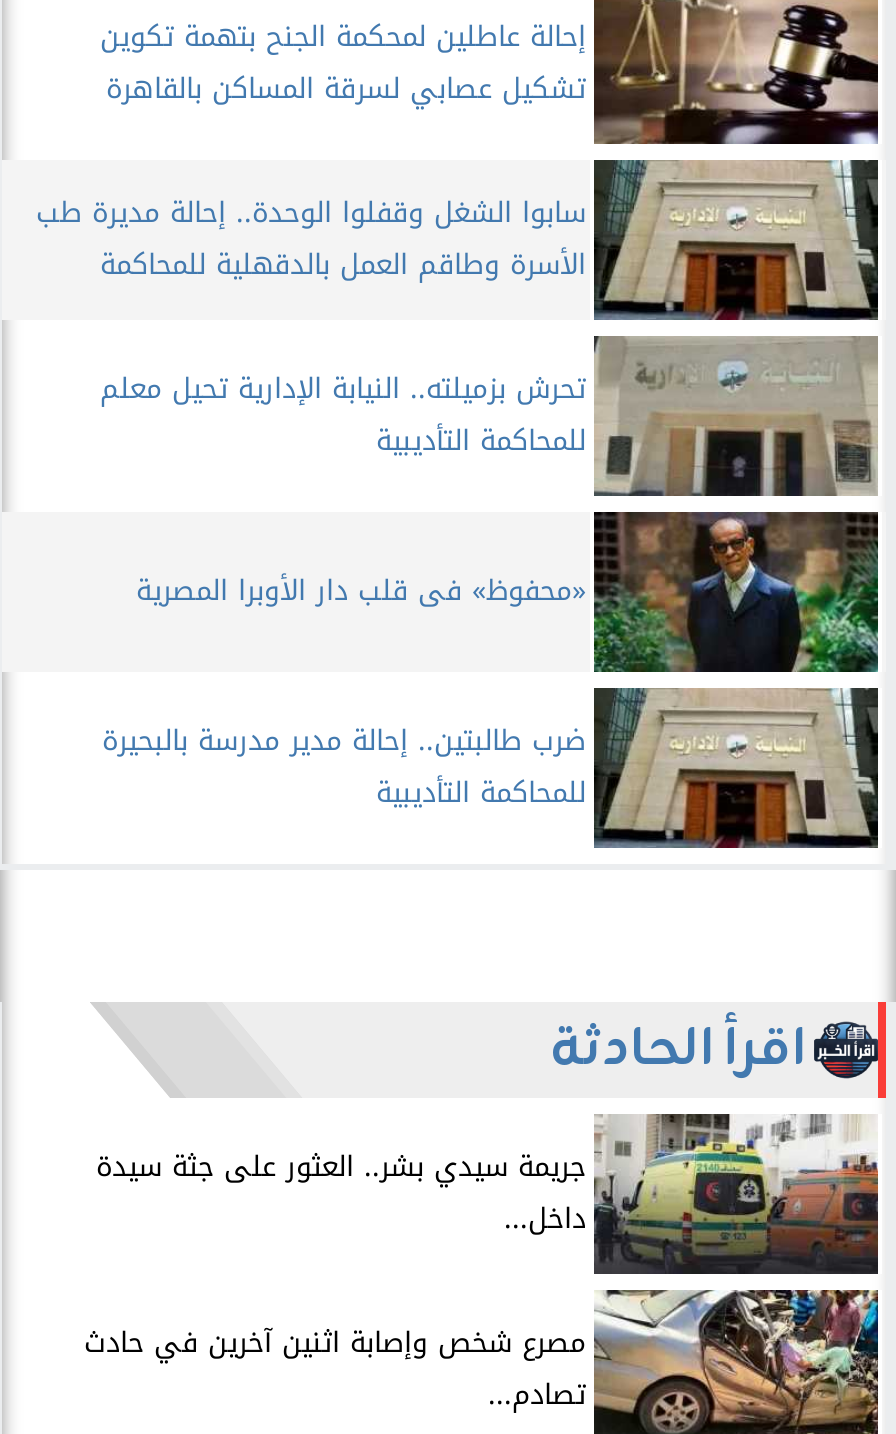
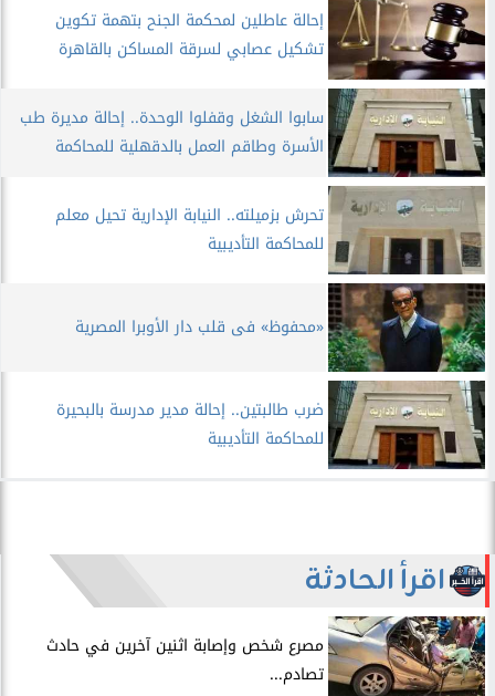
- [image]
- جريمة سيدي بشر.. العثور على جثة سيدة
- داخل...
